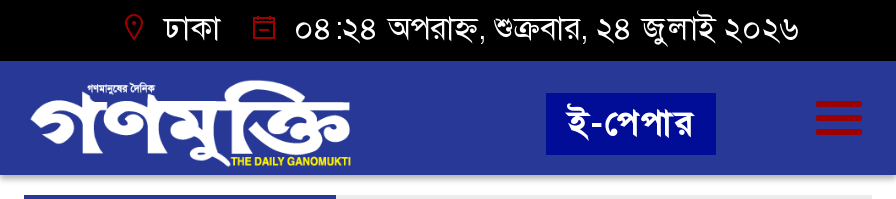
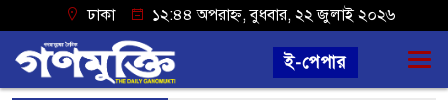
- ০৪:২৪ অপরাহ্ন, শুক্রবার, ২৪ জুলাই ২০২৬
+ ১২:৪৪ অপরাহ্ন, বুধবার, ২২ জুলাই ২০২৬
